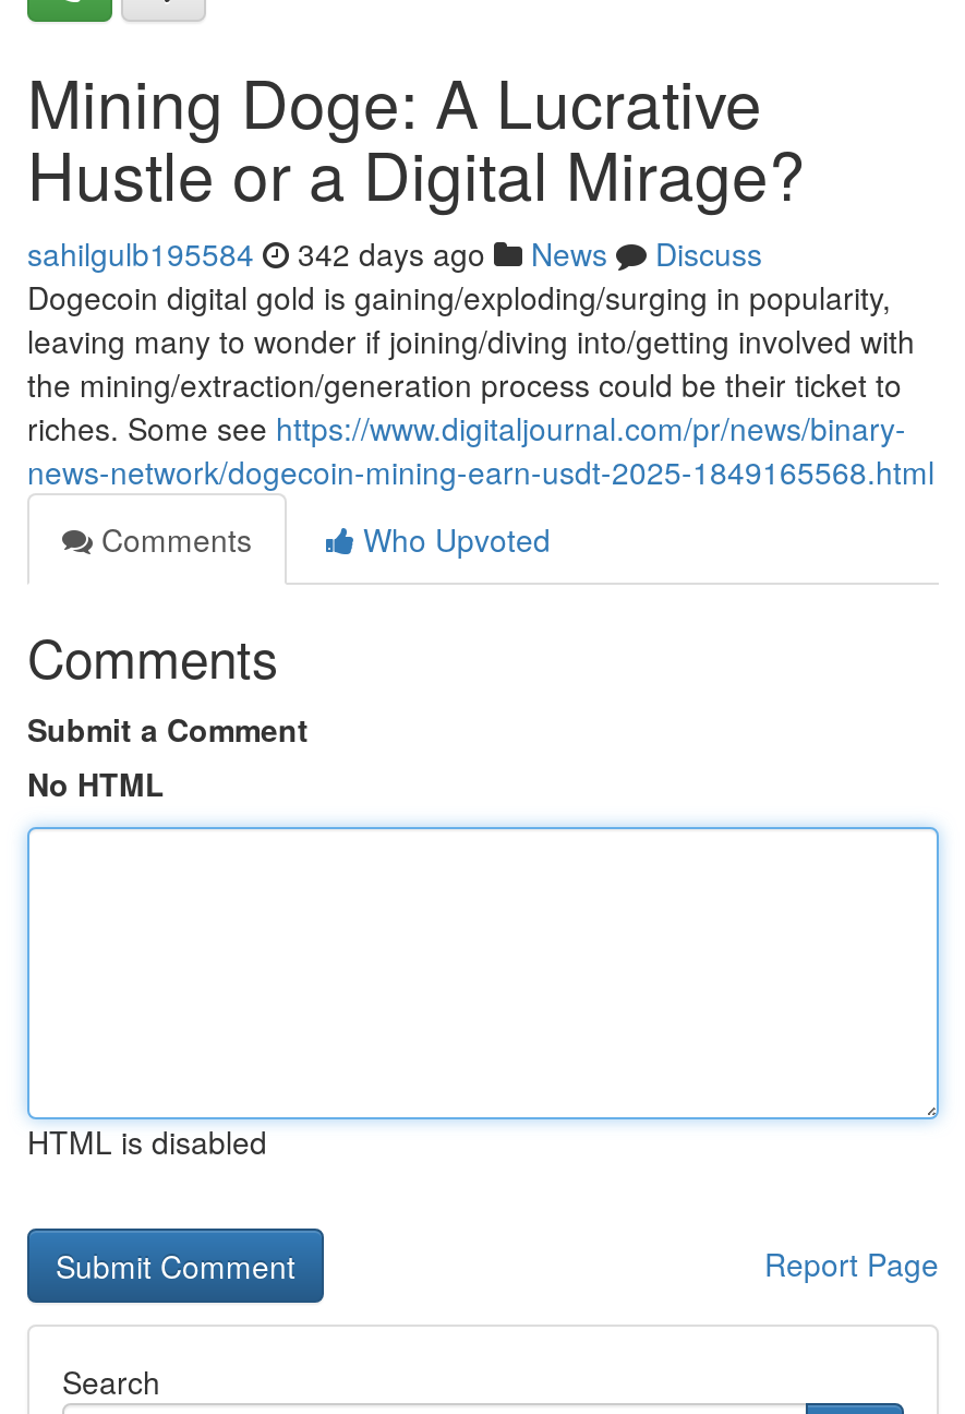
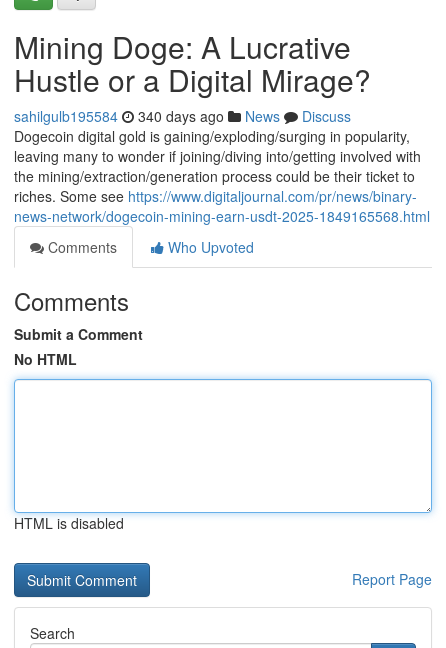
- sahilgulb195584 342 days ago News Discuss
+ sahilgulb195584 340 days ago News Discuss
